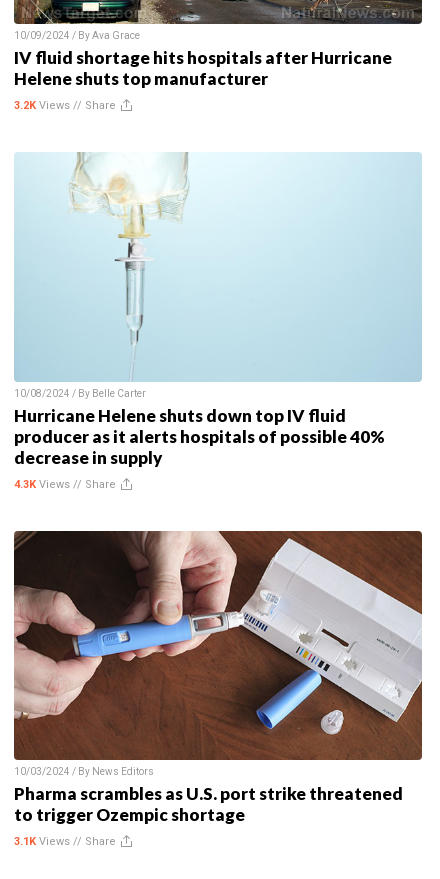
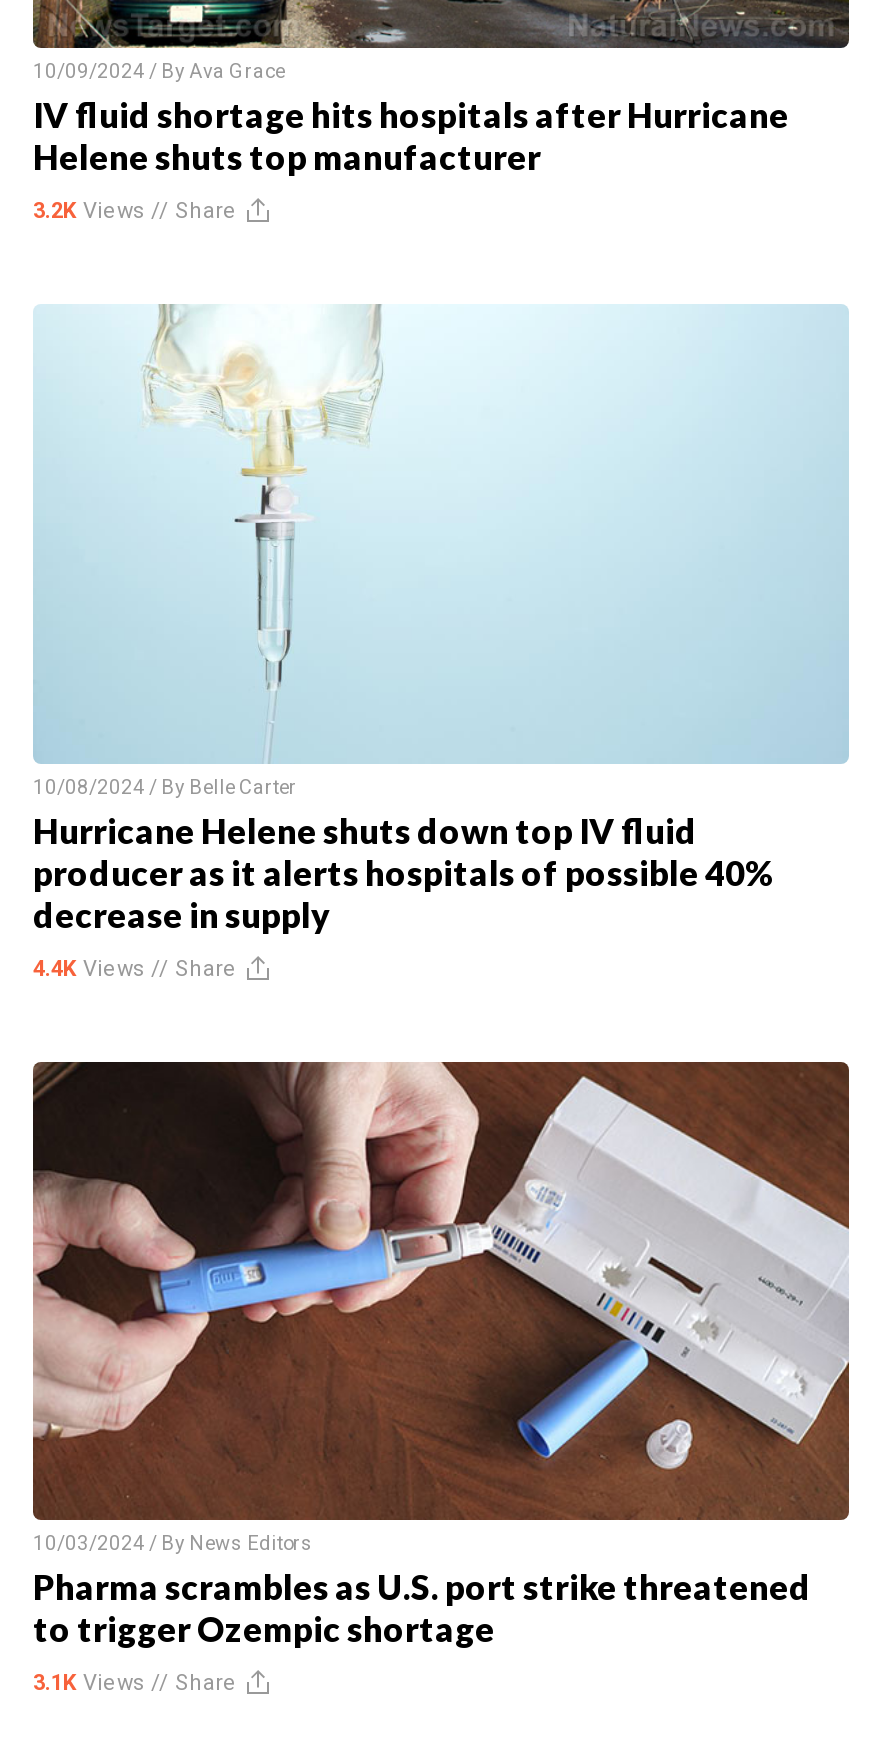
- 4.3K Views // Share
+ 4.4K Views // Share
